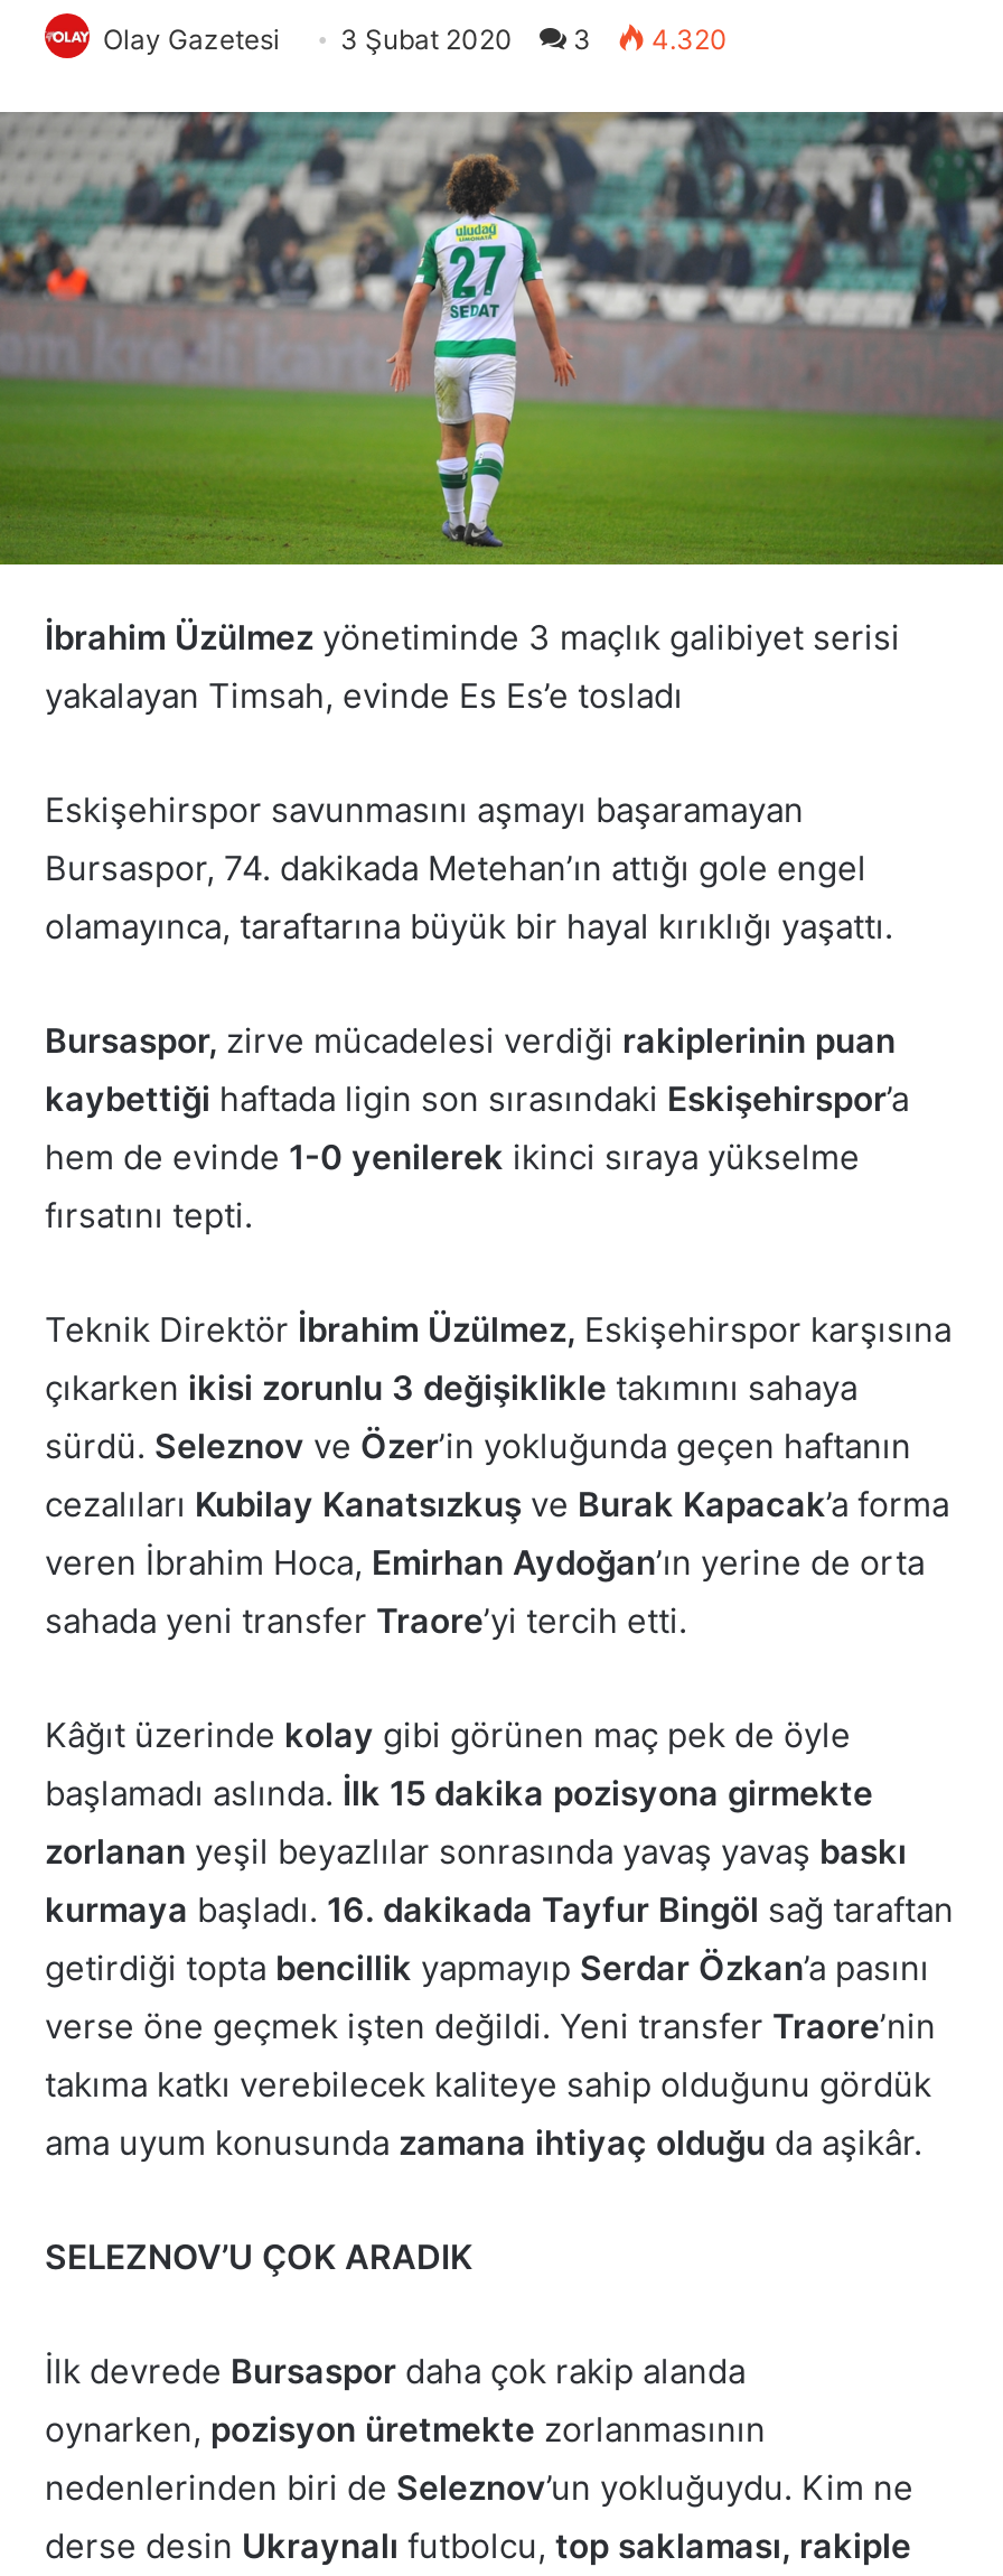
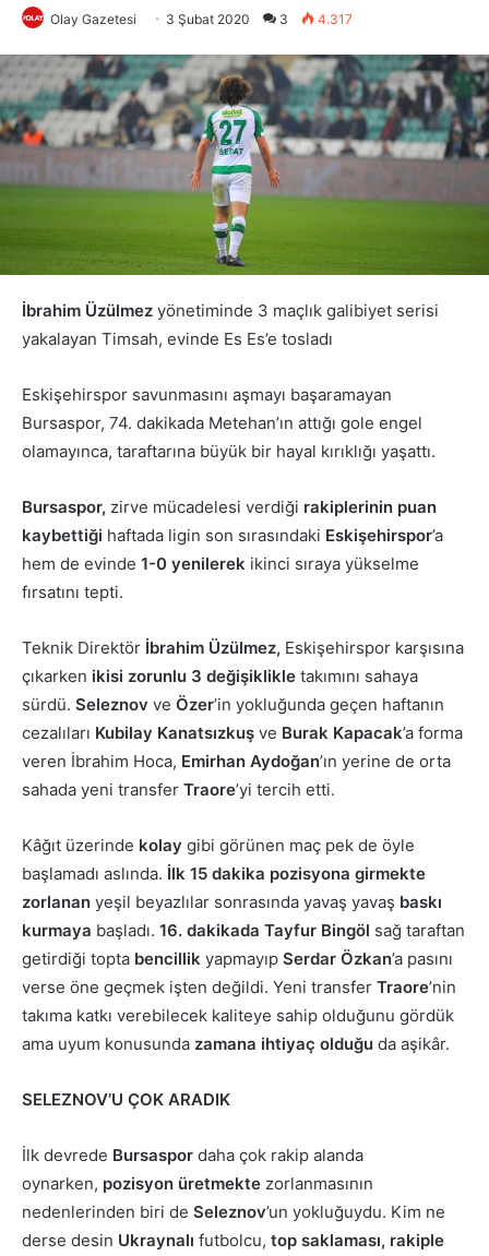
- Olay Gazetesi 3 Şubat 2020 3 4.320
+ Olay Gazetesi 3 Şubat 2020 3 4.317
